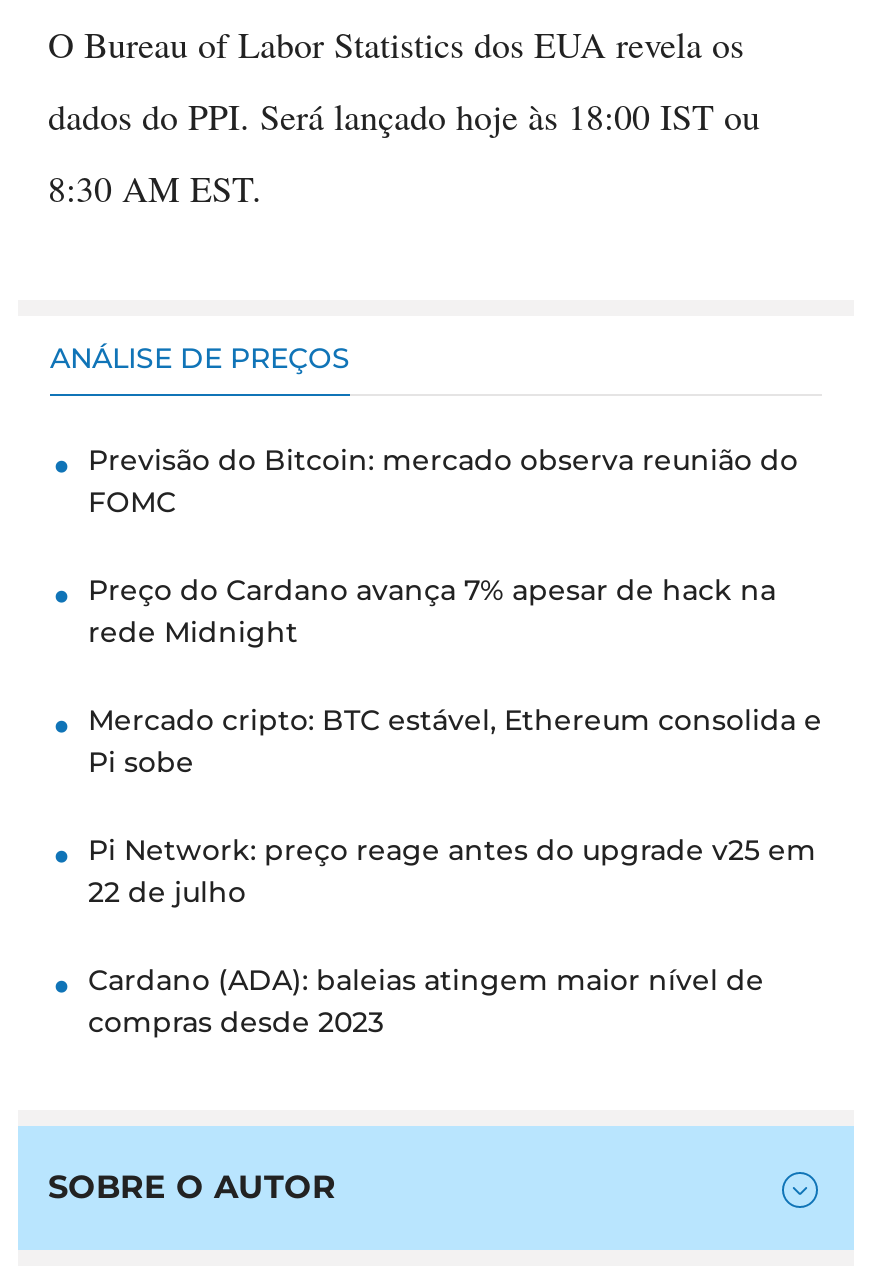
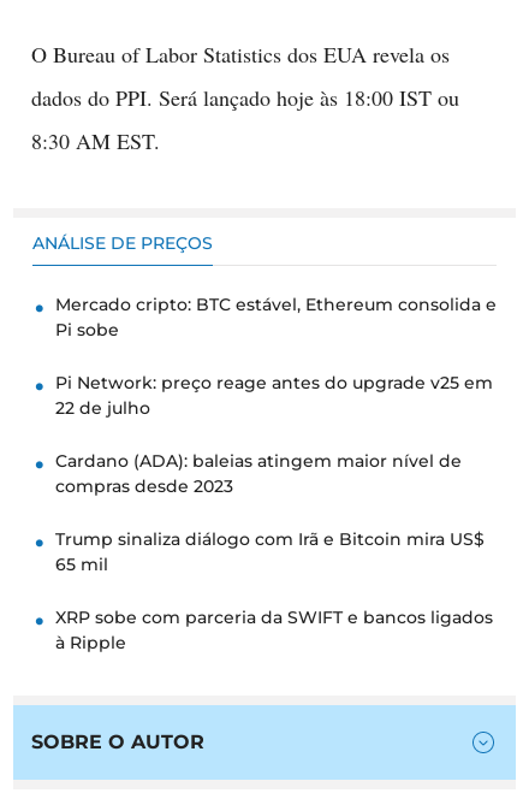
- Previsão do Bitcoin: mercado observa reunião do
- FOMC
- Preço do Cardano avança 7% apesar de hack na
- rede Midnight

moved up: Mercado cripto: BTC estável, Ethereum consolida e | Pi sobe | Pi Network: preço reage antes do upgrade v25 em | 22 de julho | Cardano (ADA): baleias atingem maior nível de | compras desde 2023

+ Trump sinaliza diálogo com Irã e Bitcoin mira US$
+ 65 mil
+ XRP sobe com parceria da SWIFT e bancos ligados
+ à Ripple
